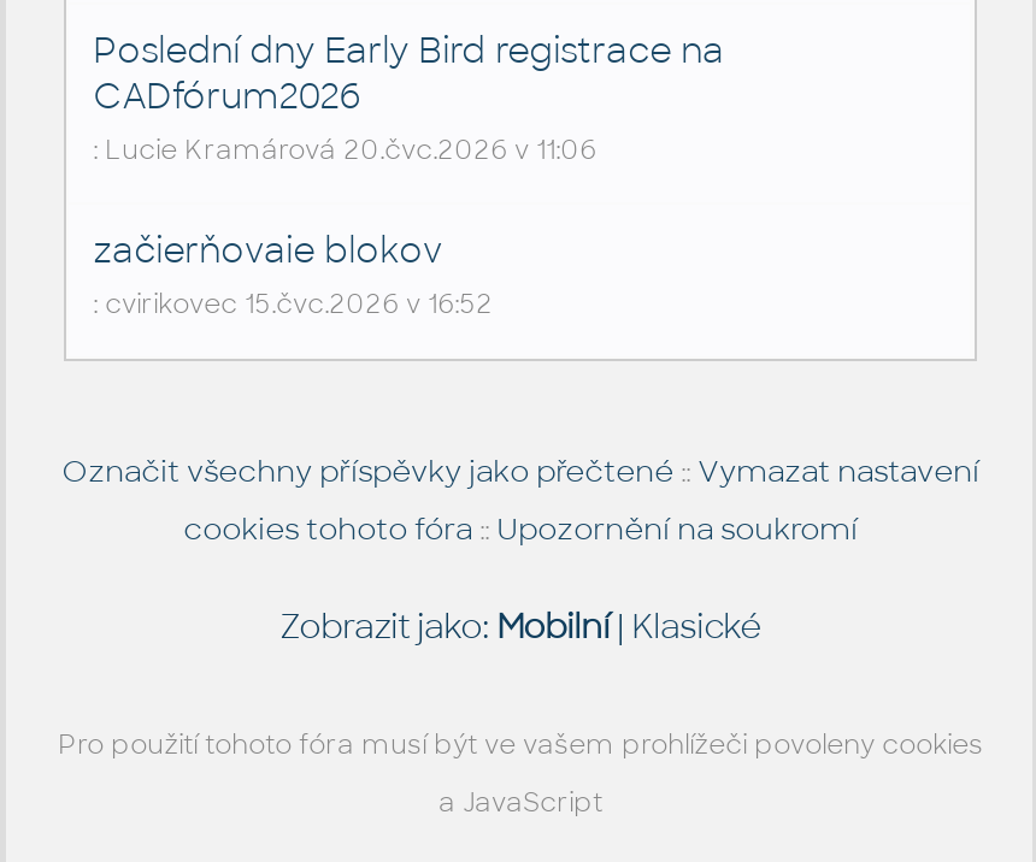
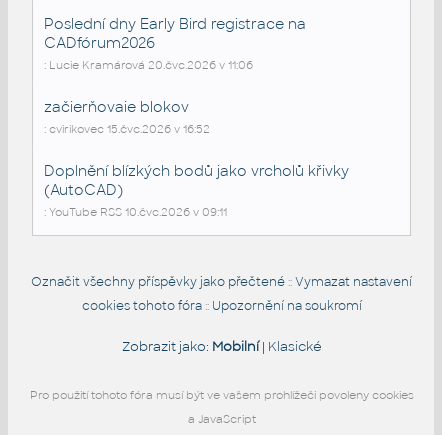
+ Doplnění blízkých bodů jako vrcholů křivky
+ (AutoCAD)
+ : YouTube RSS 10.čvc.2026 v 09:11
